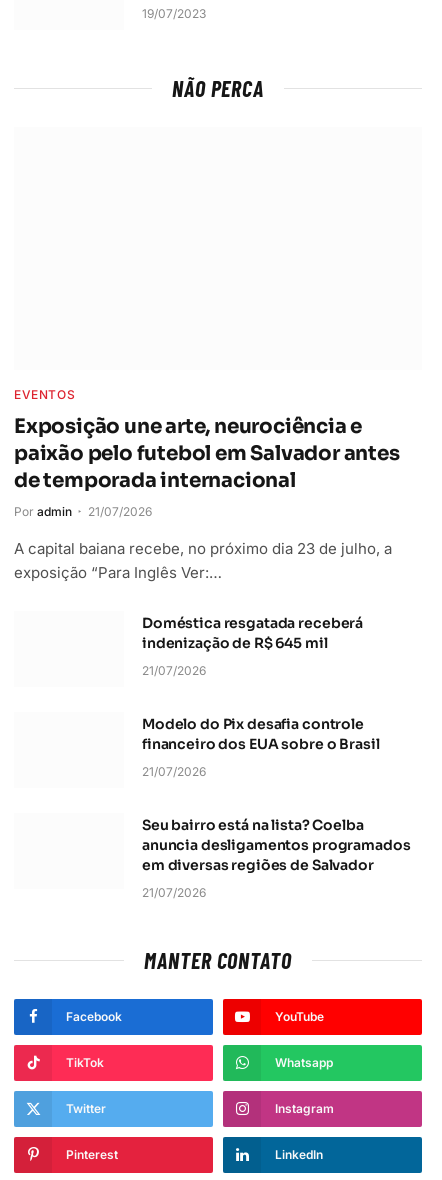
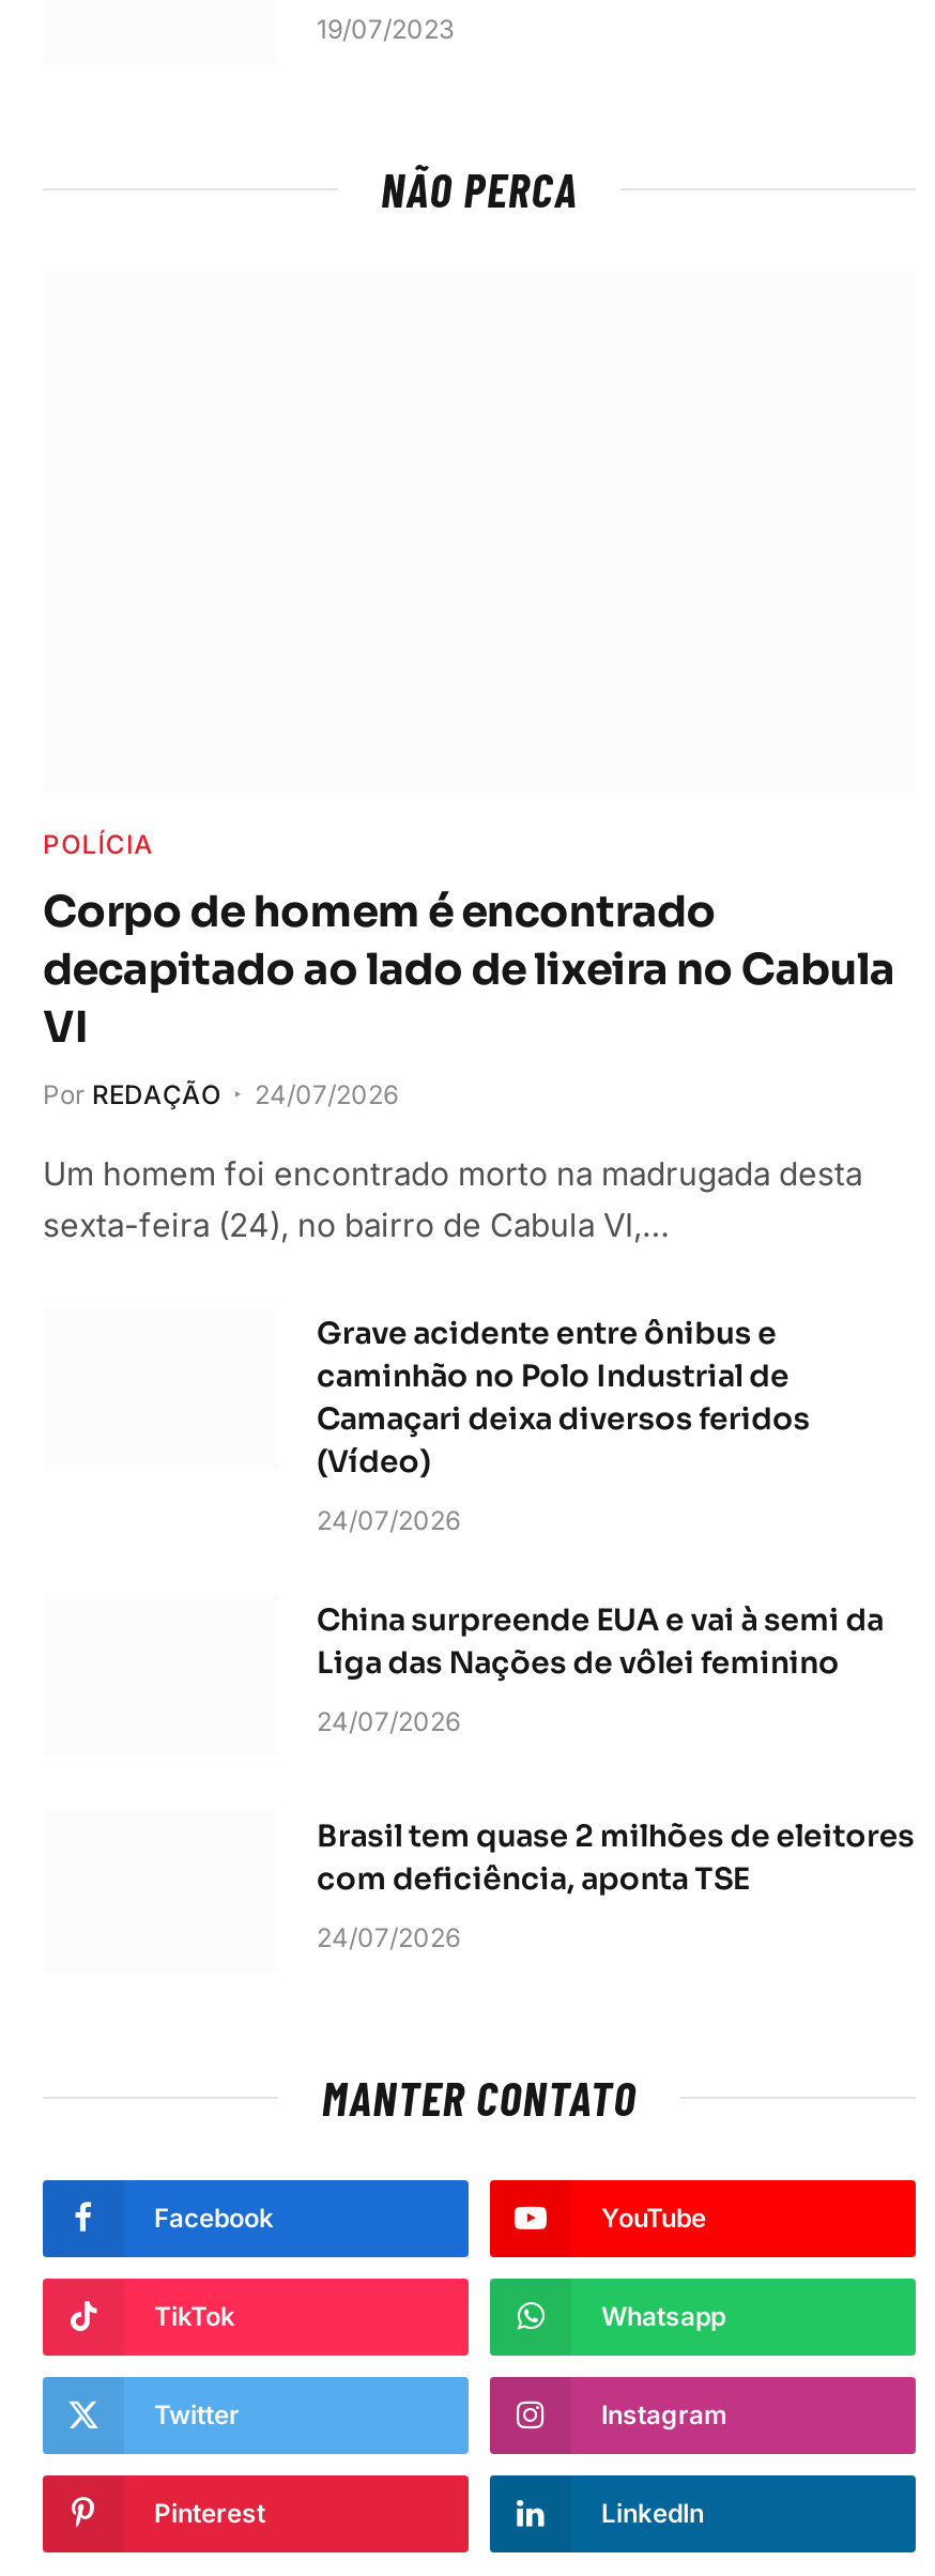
- EVENTOS
+ POLÍCIA

- Exposição une arte, neurociência e
- paixão pelo futebol em Salvador antes
- de temporada internacional
- Por admin
- 21/07/2026
+ Corpo de homem é encontrado
+ decapitado ao lado de lixeira no Cabula
+ VI
+ Por REDAÇÃO
+ 24/07/2026

- A capital baiana recebe, no próximo dia 23 de julho, a
- exposição “Para Inglês Ver:…
+ Um homem foi encontrado morto na madrugada desta
+ sexta-feira (24), no bairro de Cabula VI,…

- Doméstica resgatada receberá
- indenização de R$ 645 mil
+ Grave acidente entre ônibus e
+ caminhão no Polo Industrial de
+ Camaçari deixa diversos feridos
+ (Vídeo)

- 21/07/2026
+ 24/07/2026

- Modelo do Pix desafia controle
- financeiro dos EUA sobre o Brasil
+ China surpreende EUA e vai à semi da
+ Liga das Nações de vôlei feminino

- 21/07/2026
+ 24/07/2026

- Seu bairro está na lista? Coelba
- anuncia desligamentos programados
- em diversas regiões de Salvador
+ Brasil tem quase 2 milhões de eleitores
+ com deficiência, aponta TSE

- 21/07/2026
+ 24/07/2026
